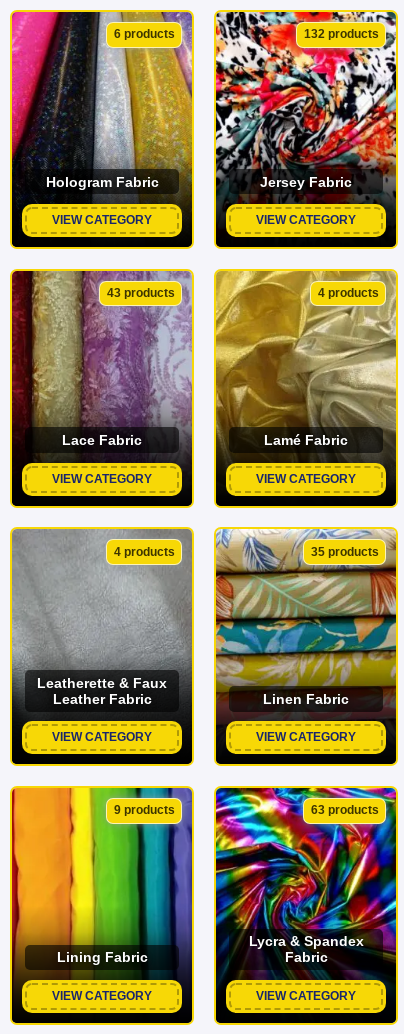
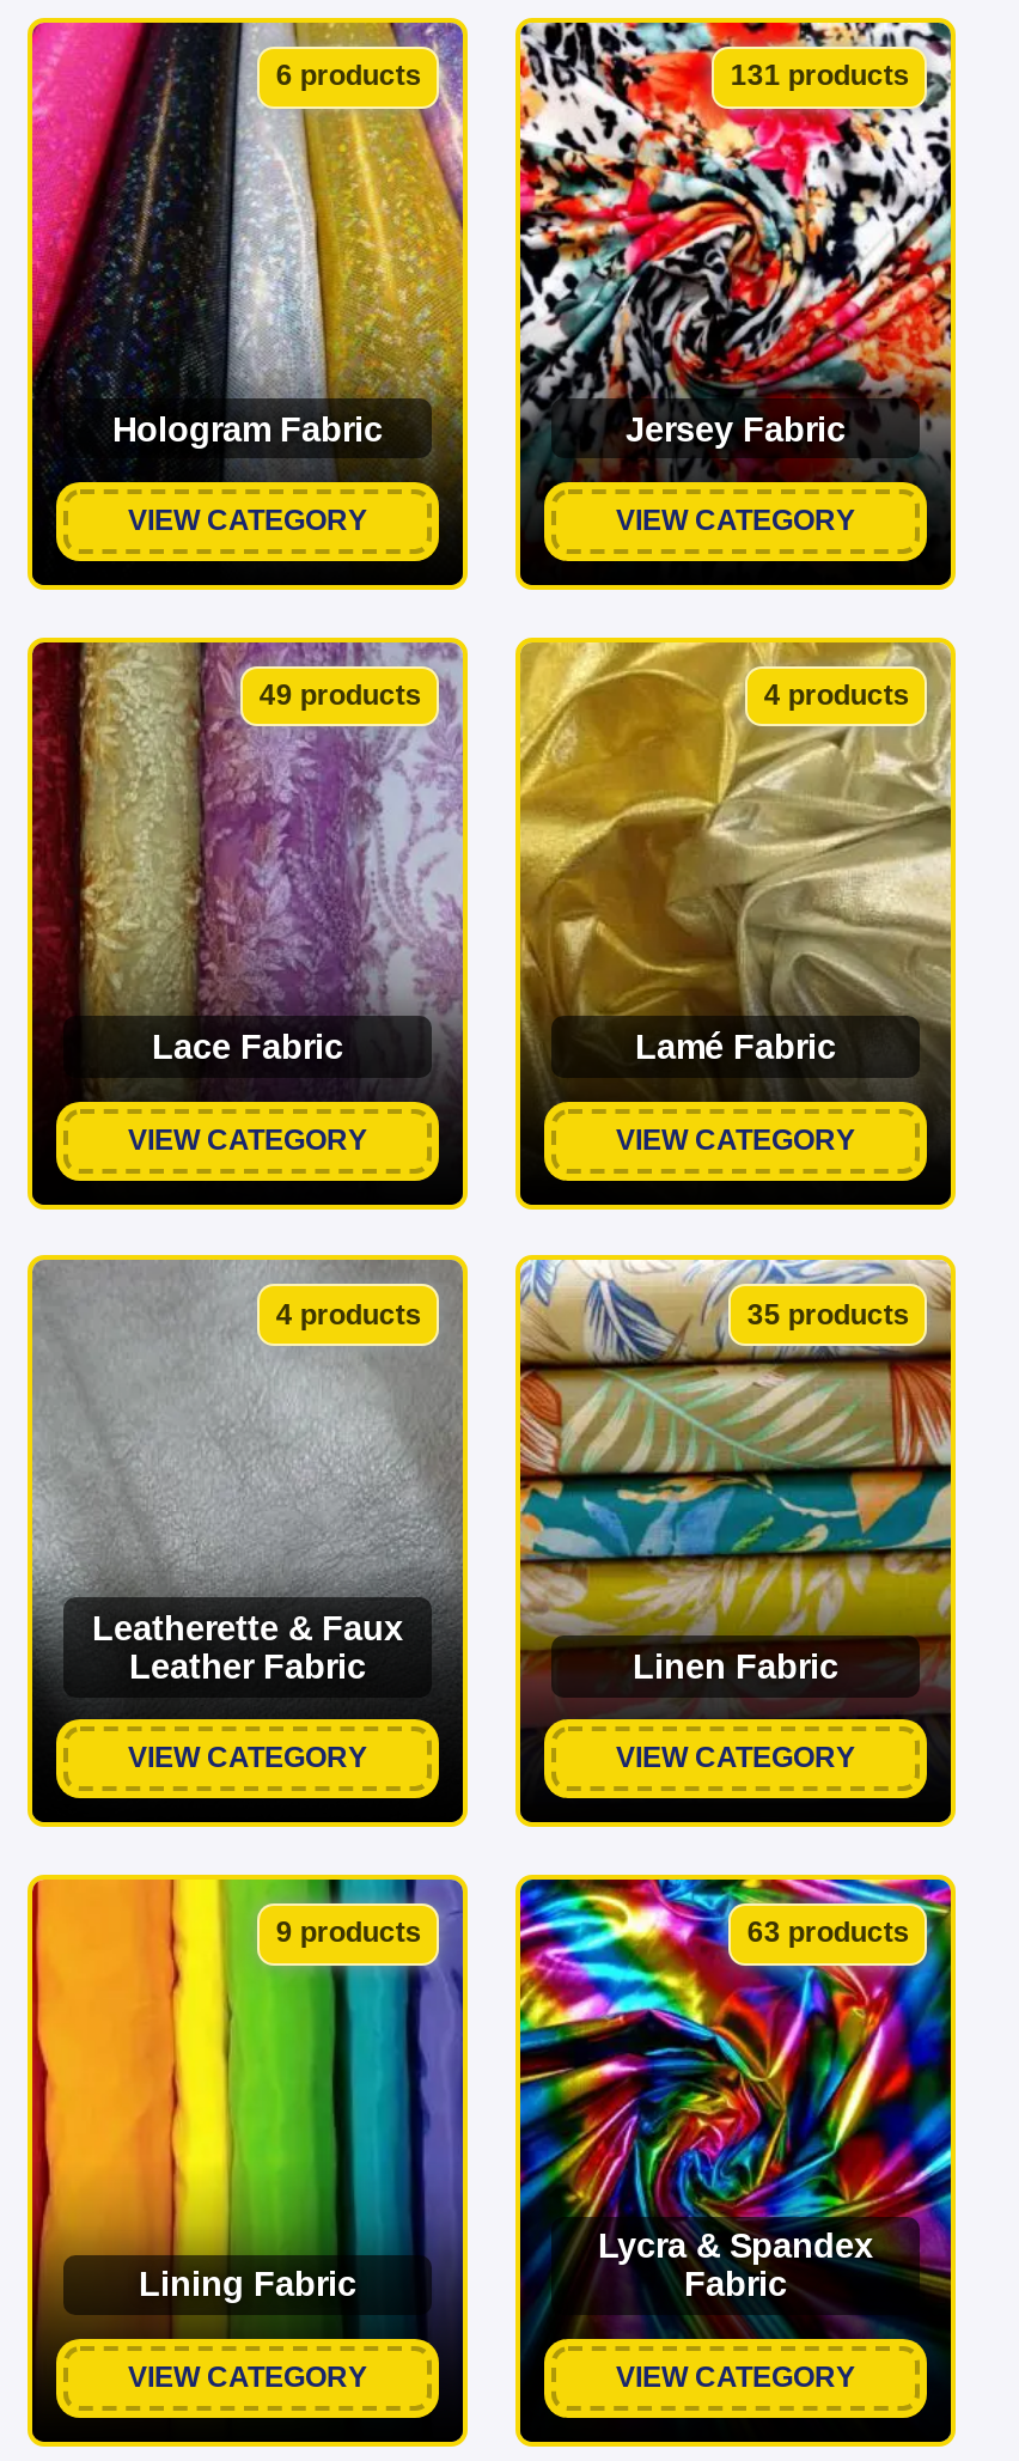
- 132 products
+ 131 products

- 43 products
+ 49 products
